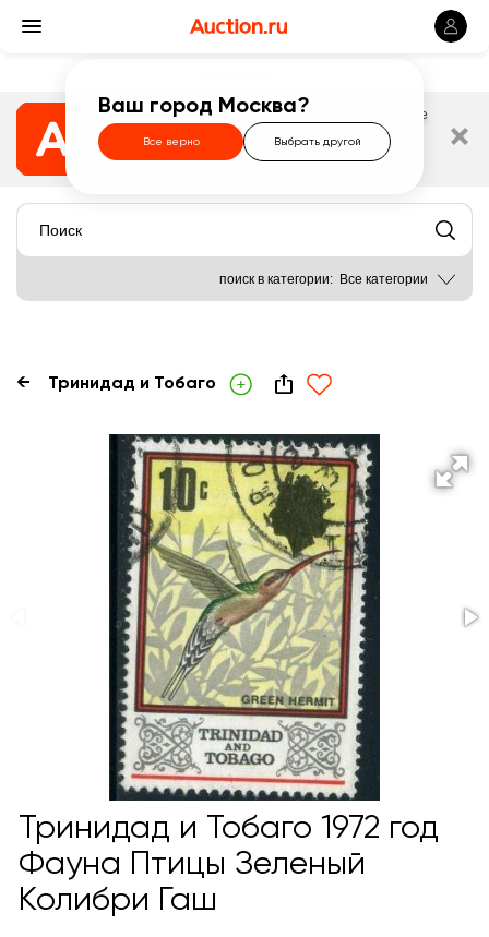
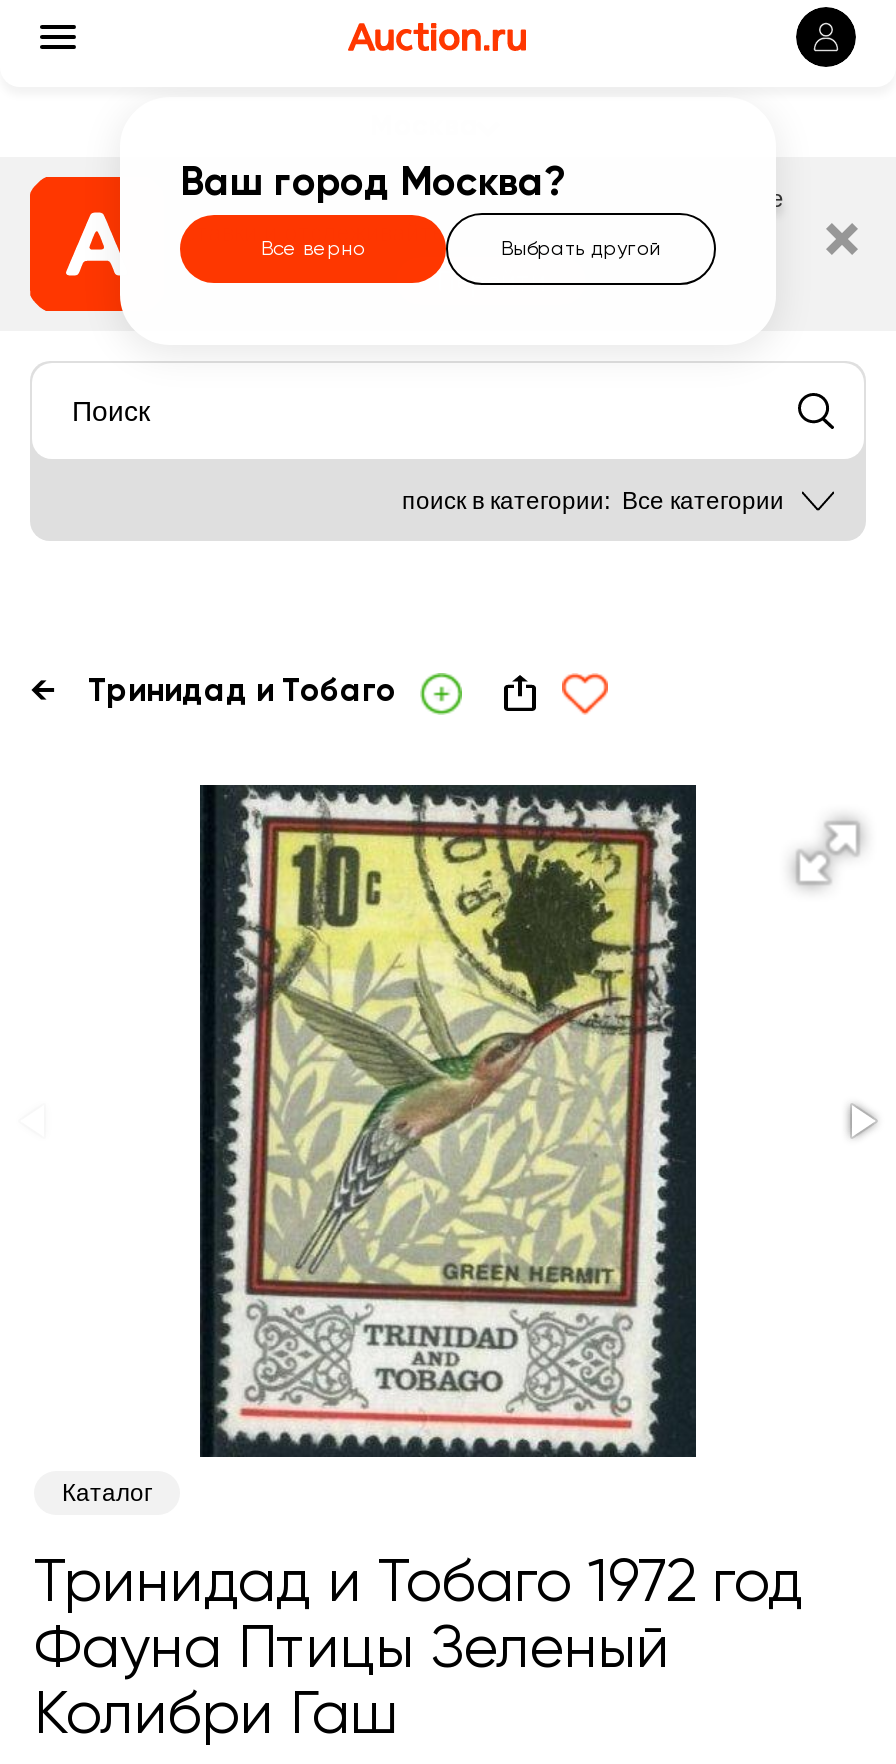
+ Каталог
